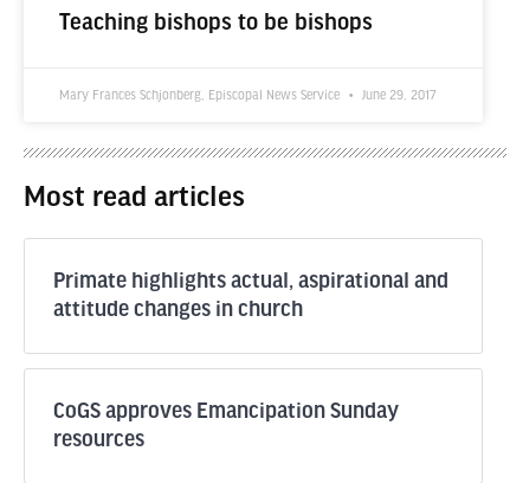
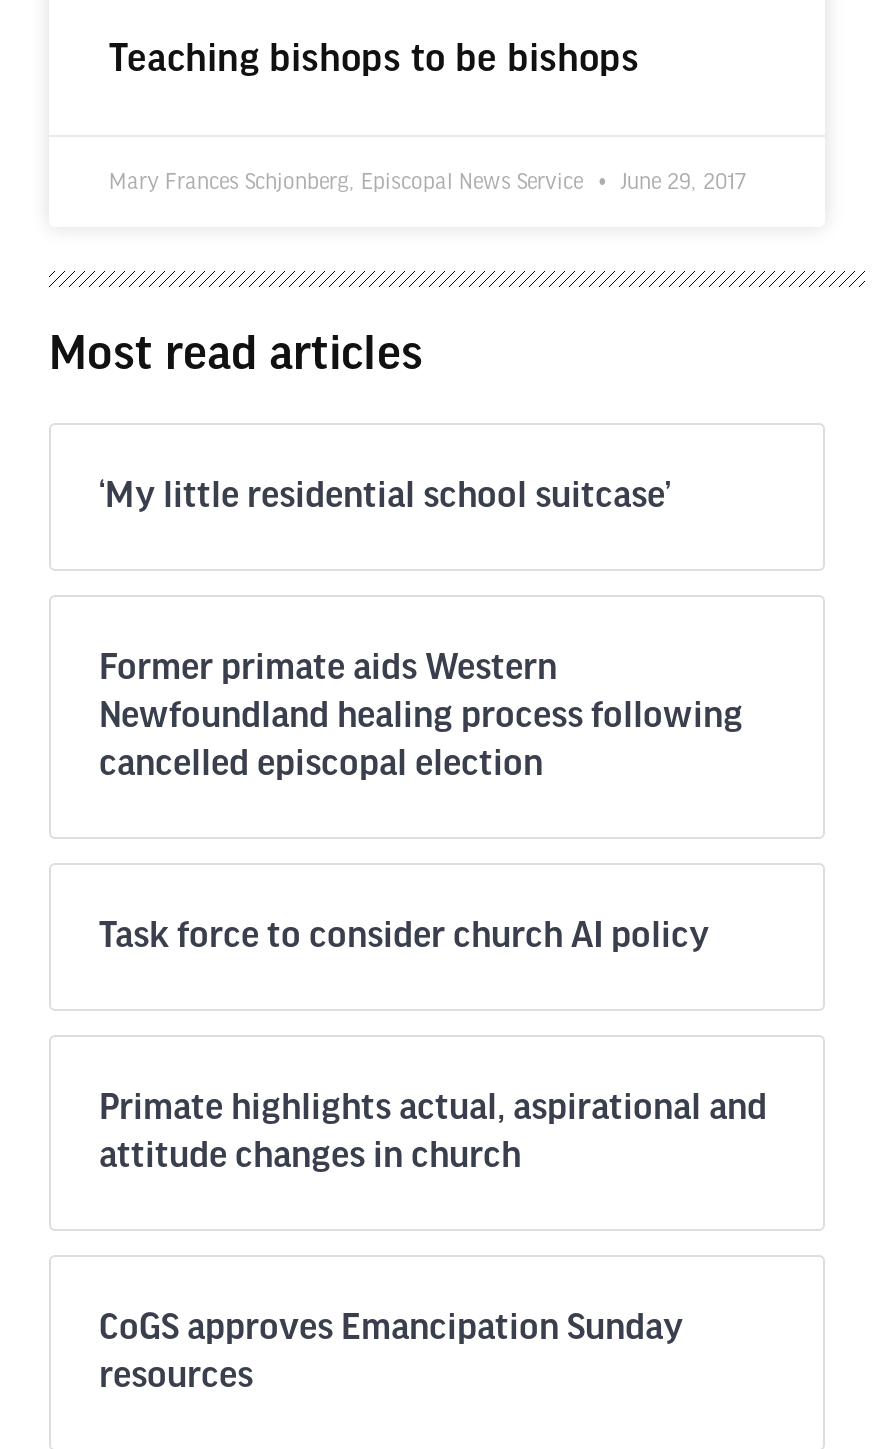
+ ‘My little residential school suitcase’

+ Former primate aids Western
+ Newfoundland healing process following
+ cancelled episcopal election

+ Task force to consider church AI policy
